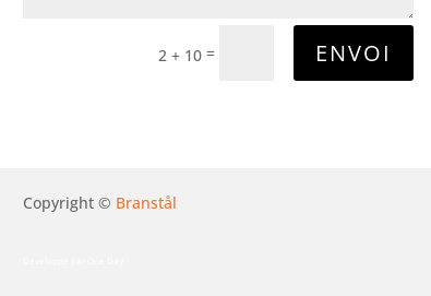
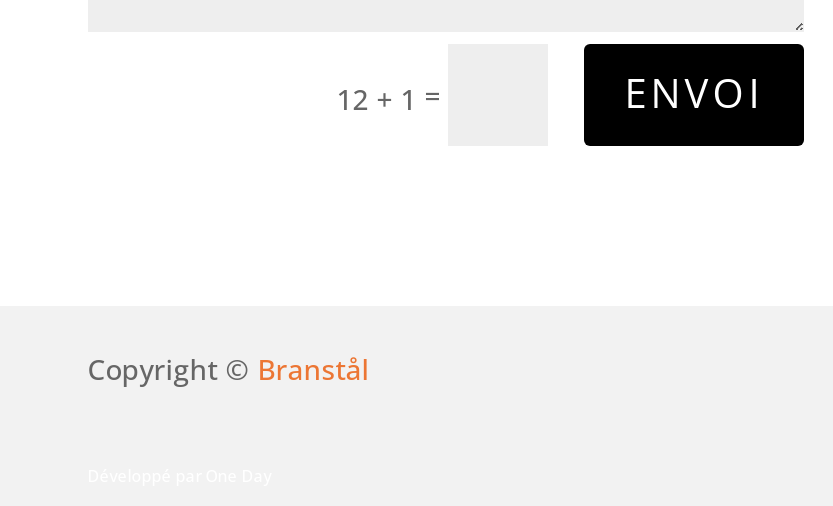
- 2 + 10 =
+ 12 + 1 =
